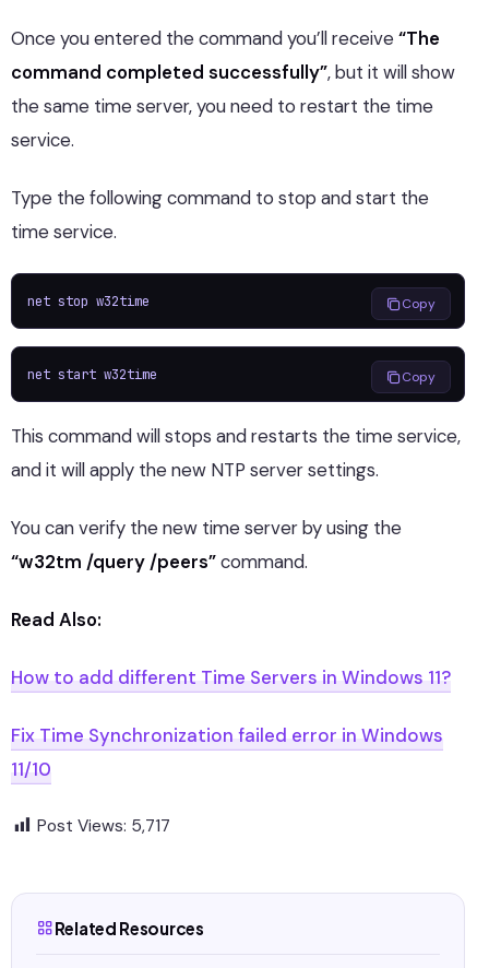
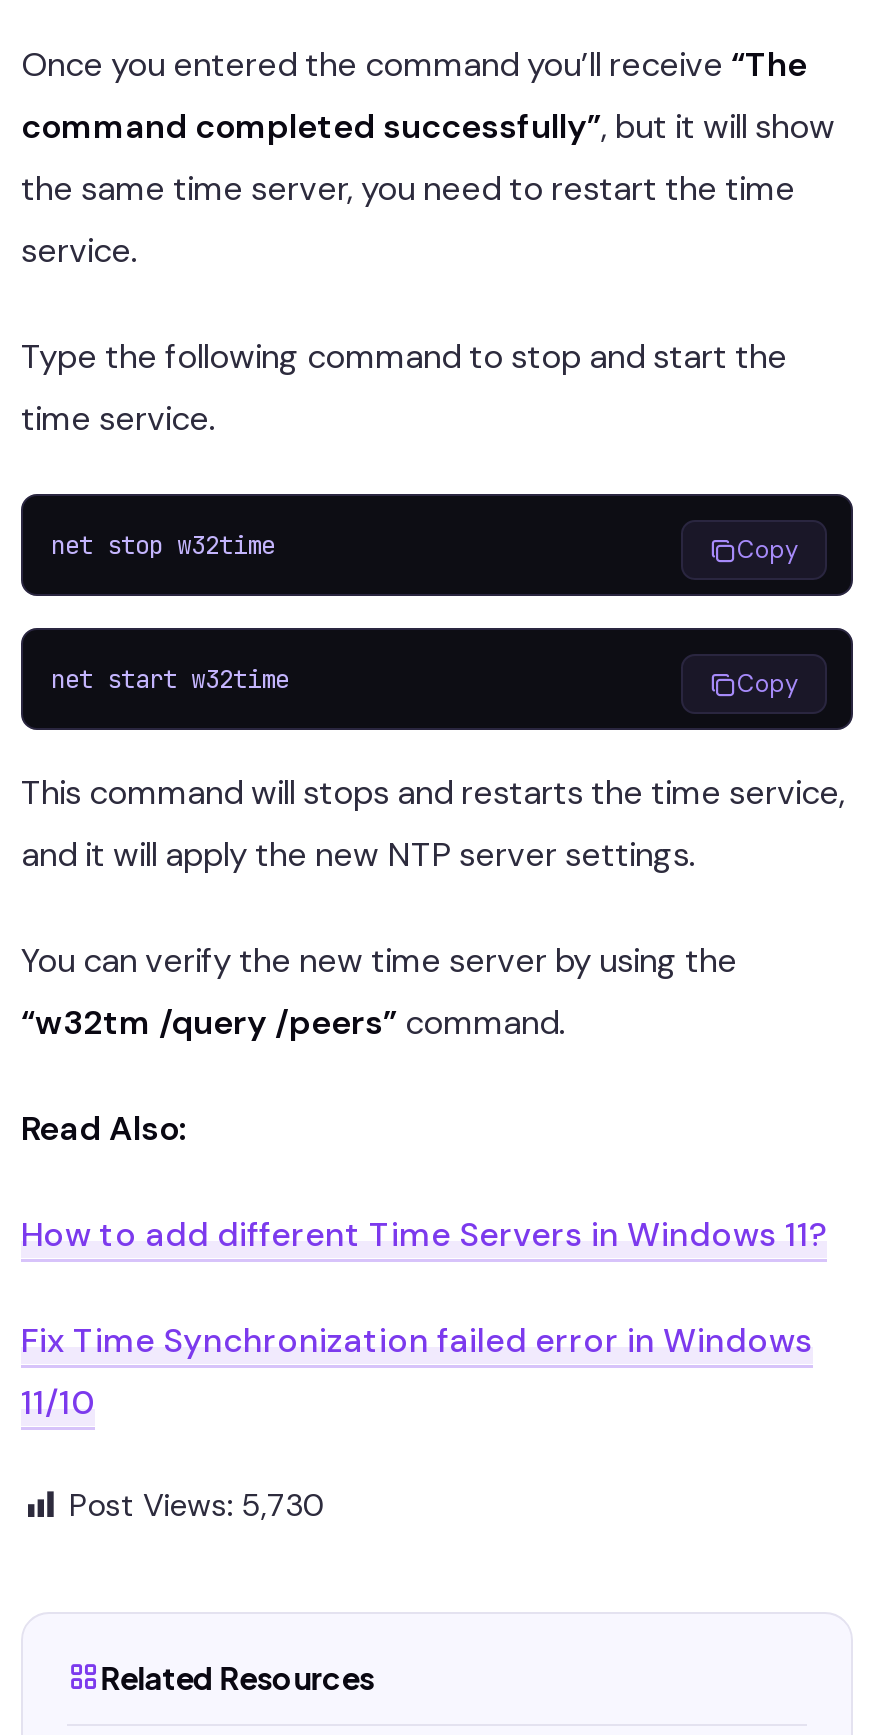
- Post Views: 5,717
+ Post Views: 5,730
